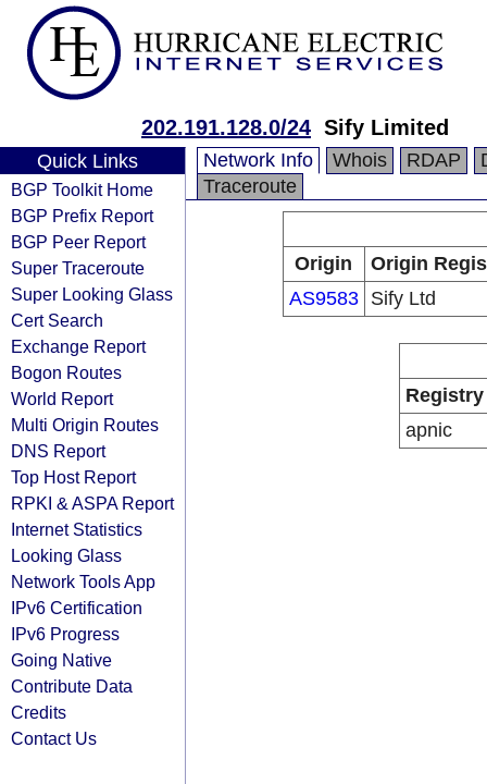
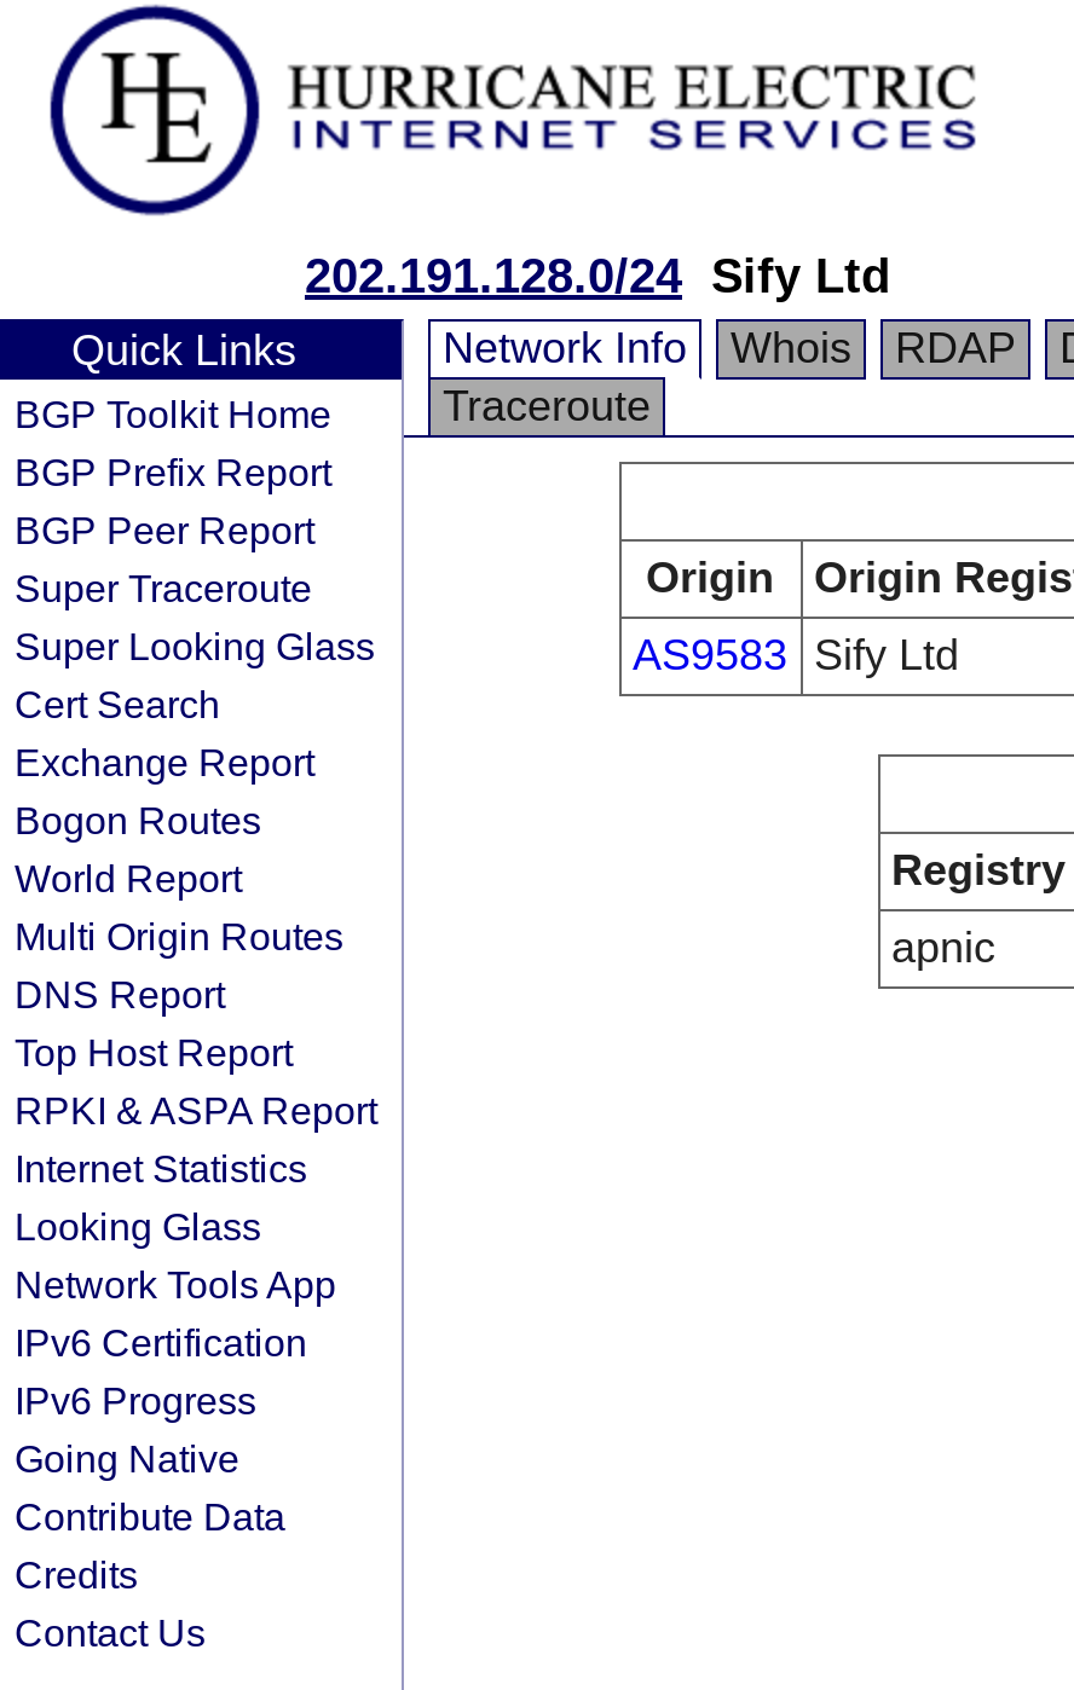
- 202.191.128.0/24 Sify Limited
+ 202.191.128.0/24 Sify Ltd
